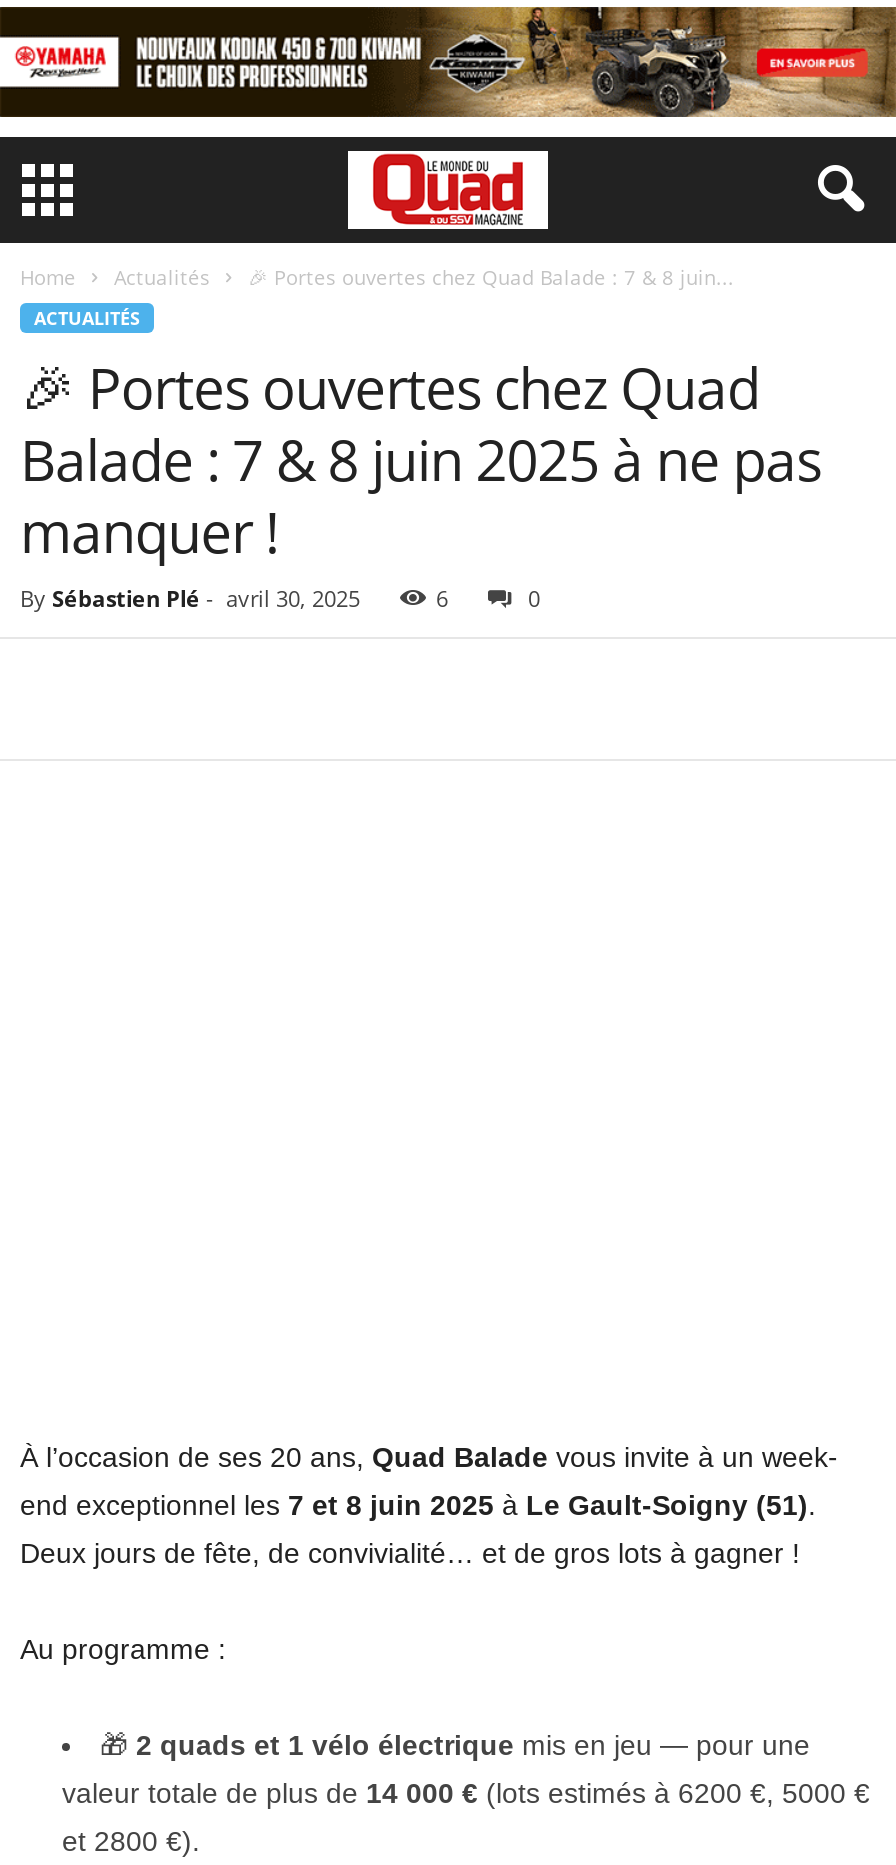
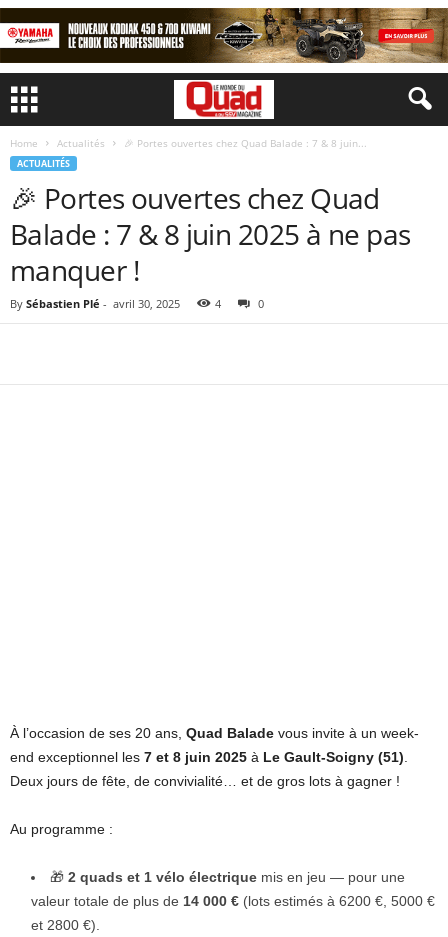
- 6
+ 4
